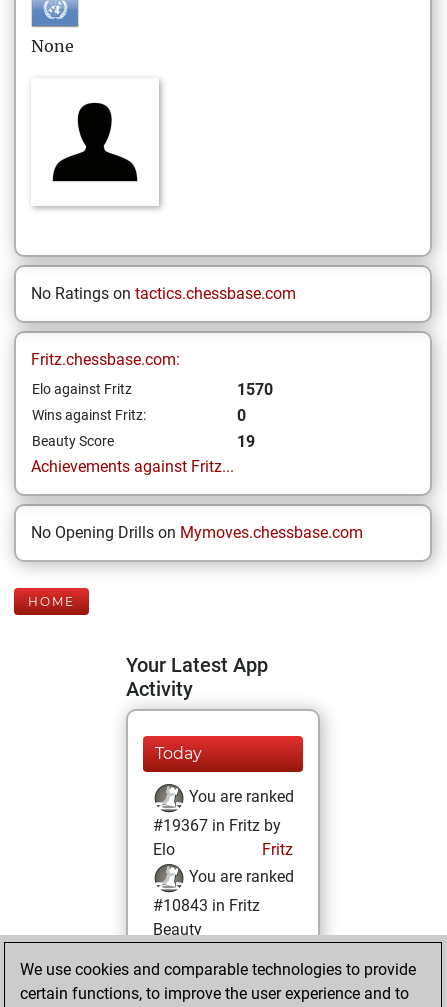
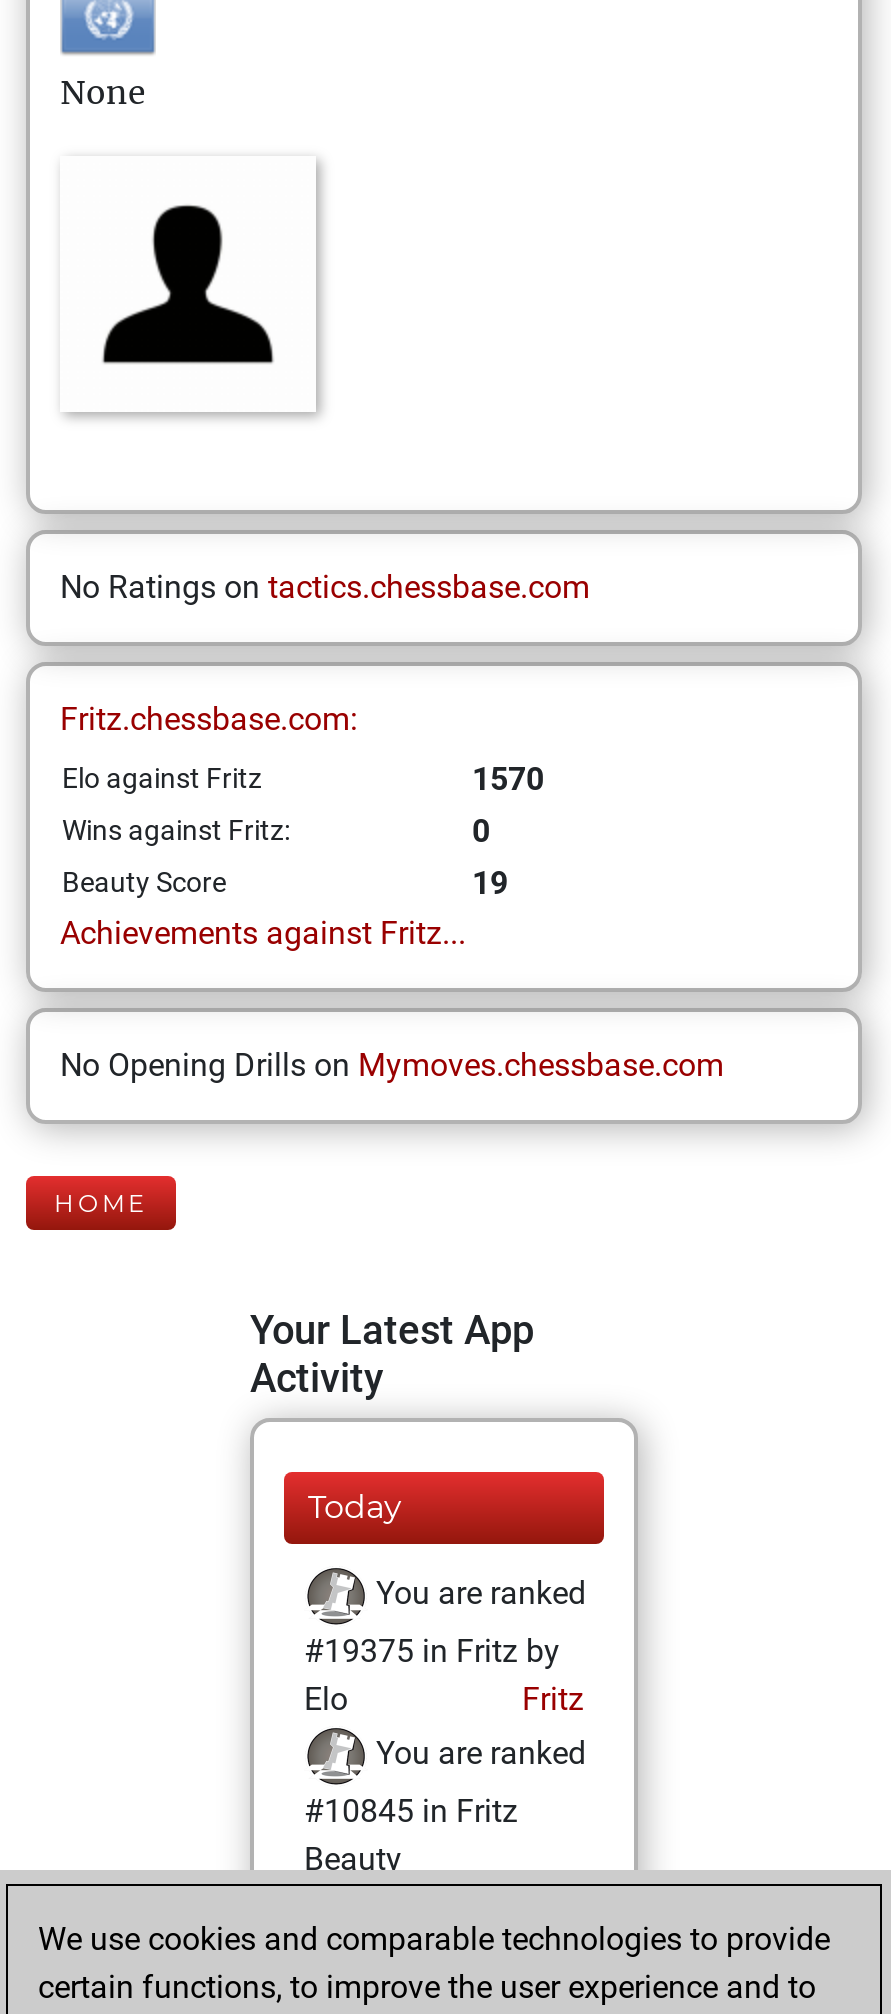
- #19367 in Fritz by
+ #19375 in Fritz by

- #10843 in Fritz
+ #10845 in Fritz
